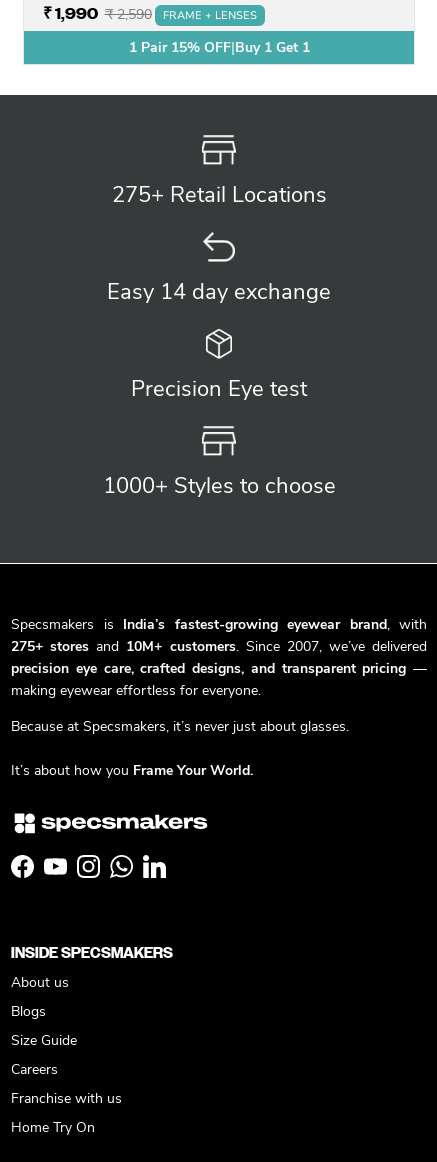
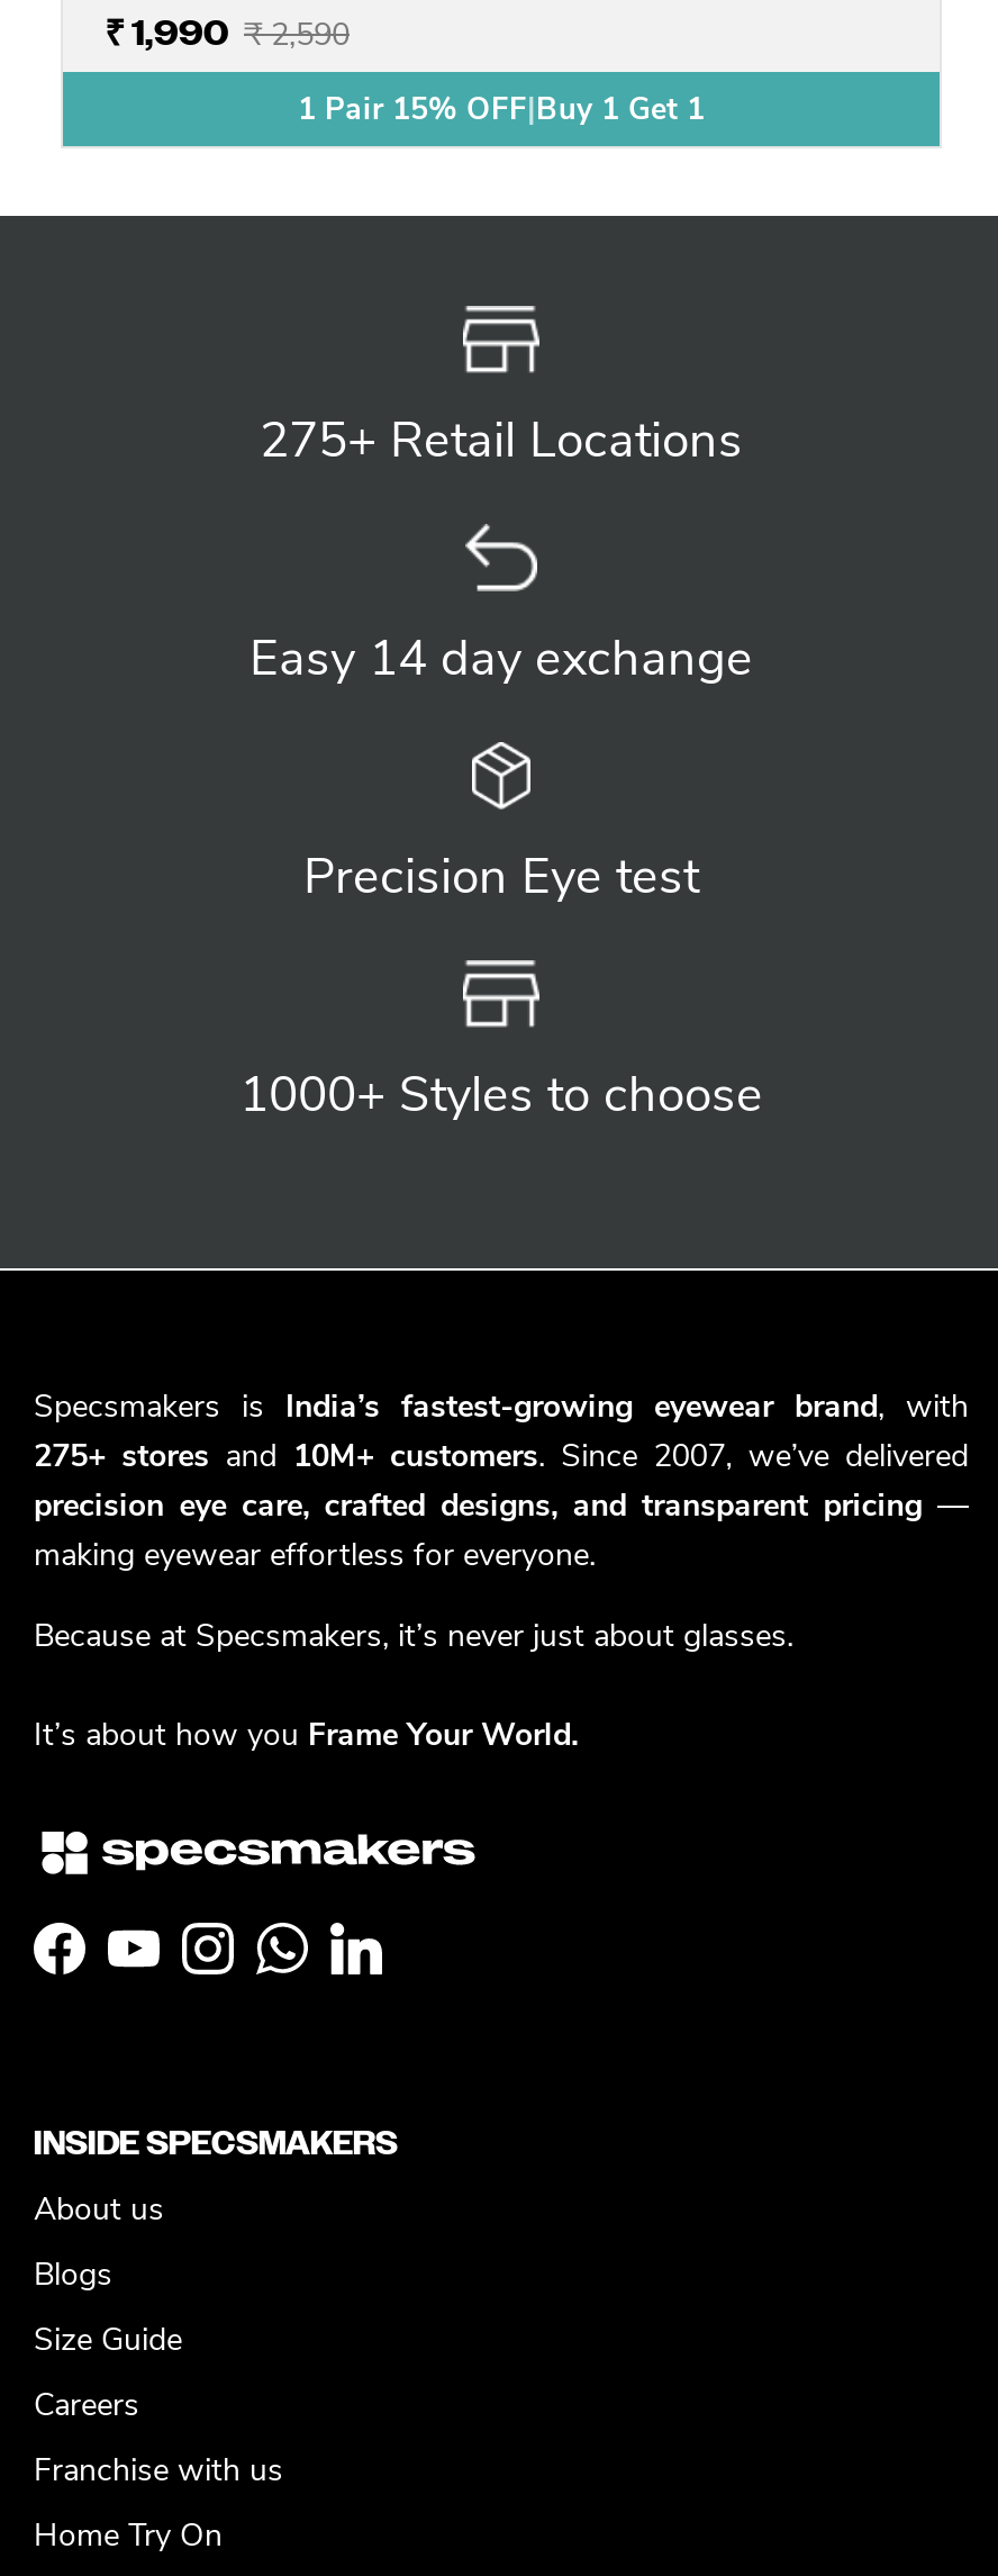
- FRAME + LENSES
